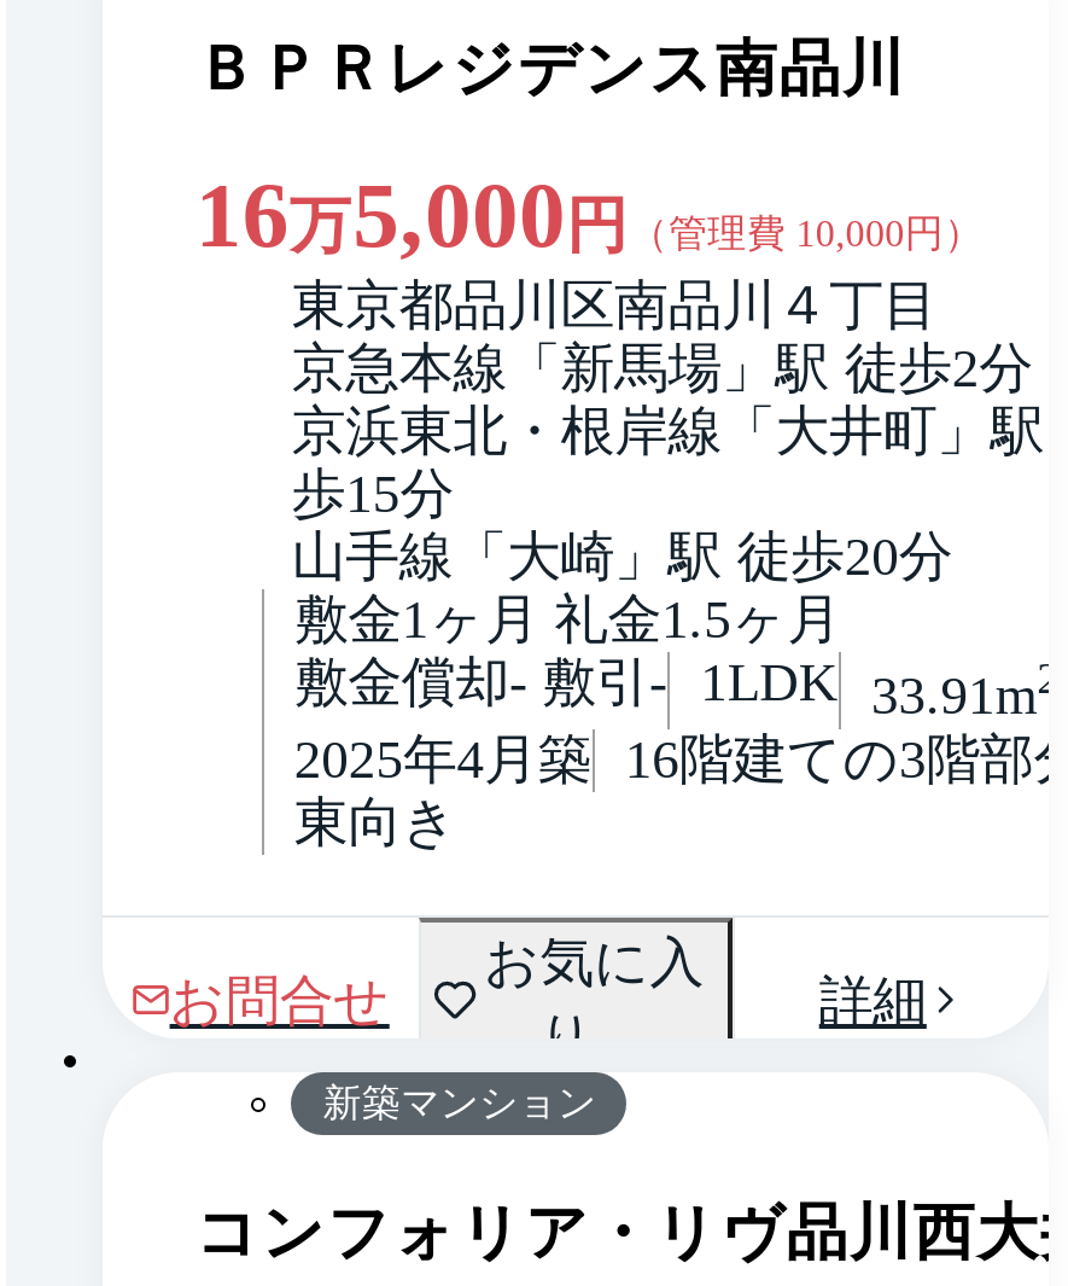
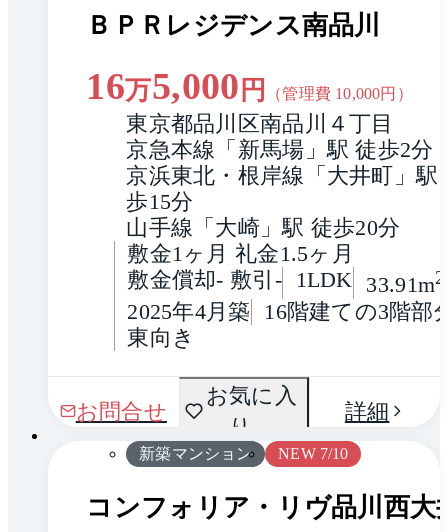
+ NEW 7/10
